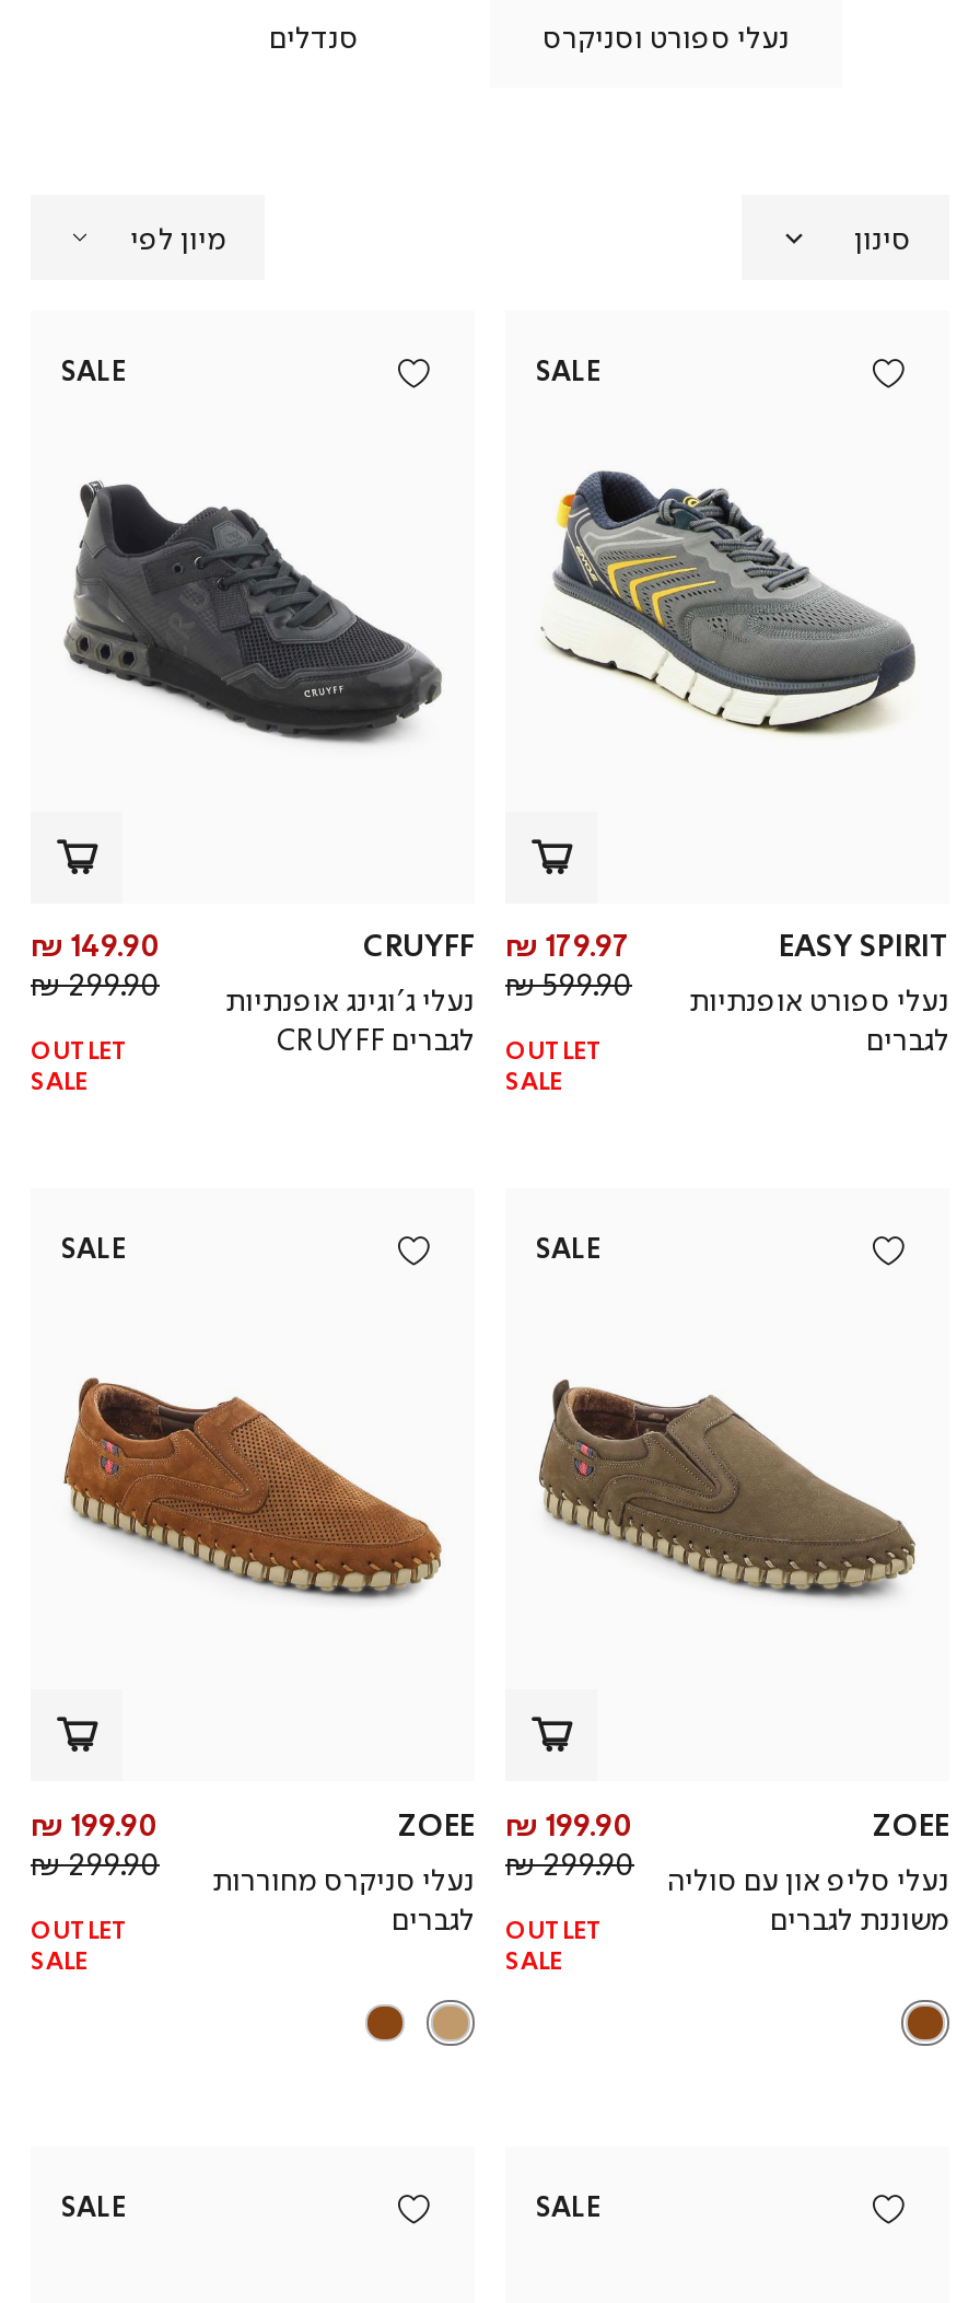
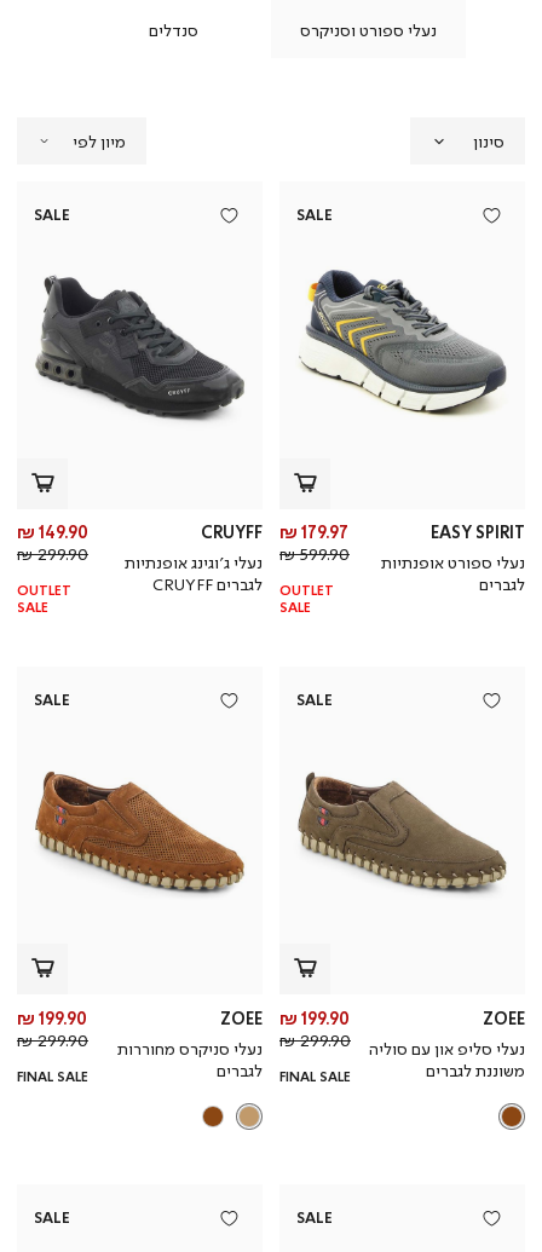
- OUTLET
- SALE
+ FINAL SALE

- OUTLET
- SALE
+ FINAL SALE
